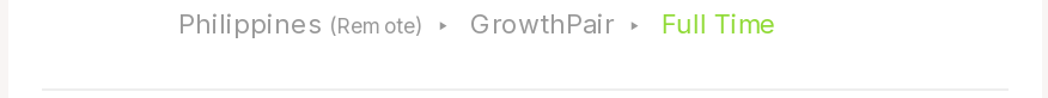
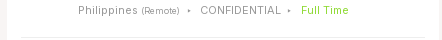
- GrowthPair
+ CONFIDENTIAL
